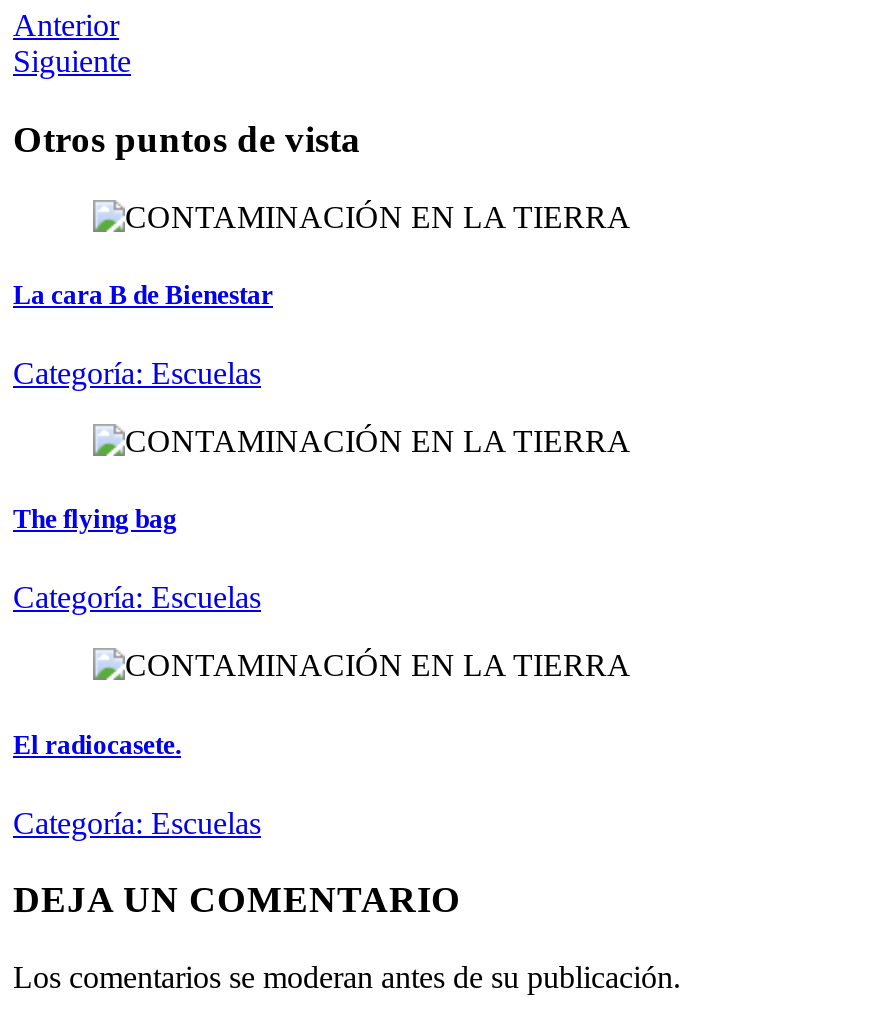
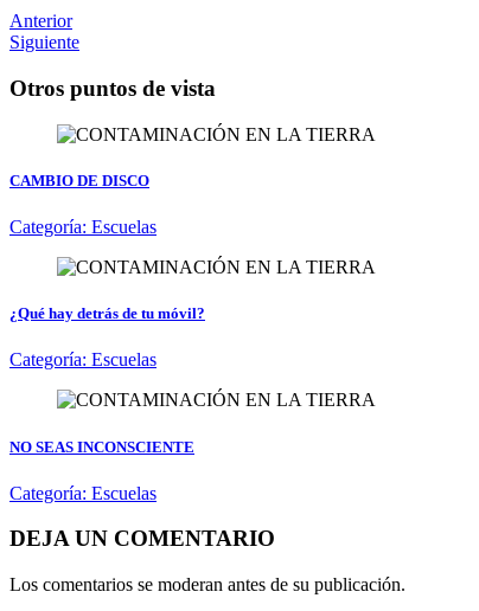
- La cara B de Bienestar
+ CAMBIO DE DISCO

- The flying bag
+ ¿Qué hay detrás de tu móvil?

- El radiocasete.
+ NO SEAS INCONSCIENTE
